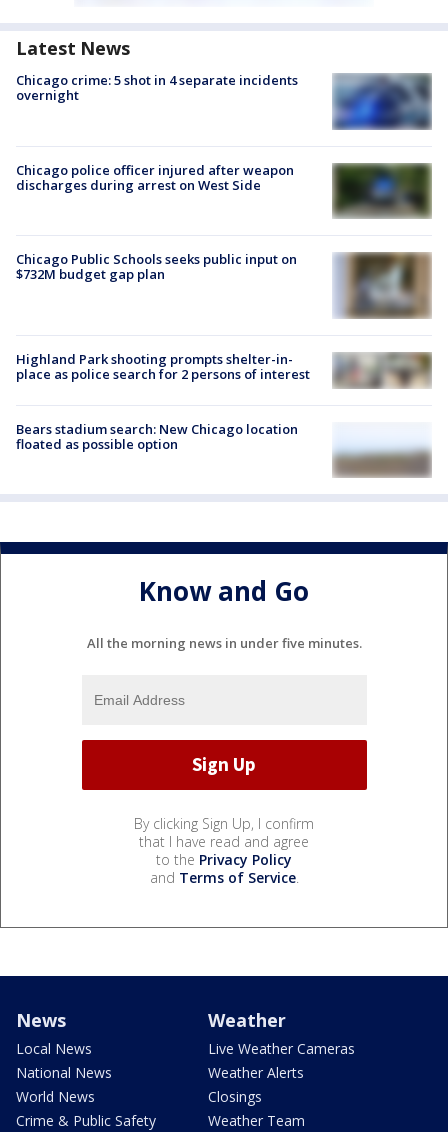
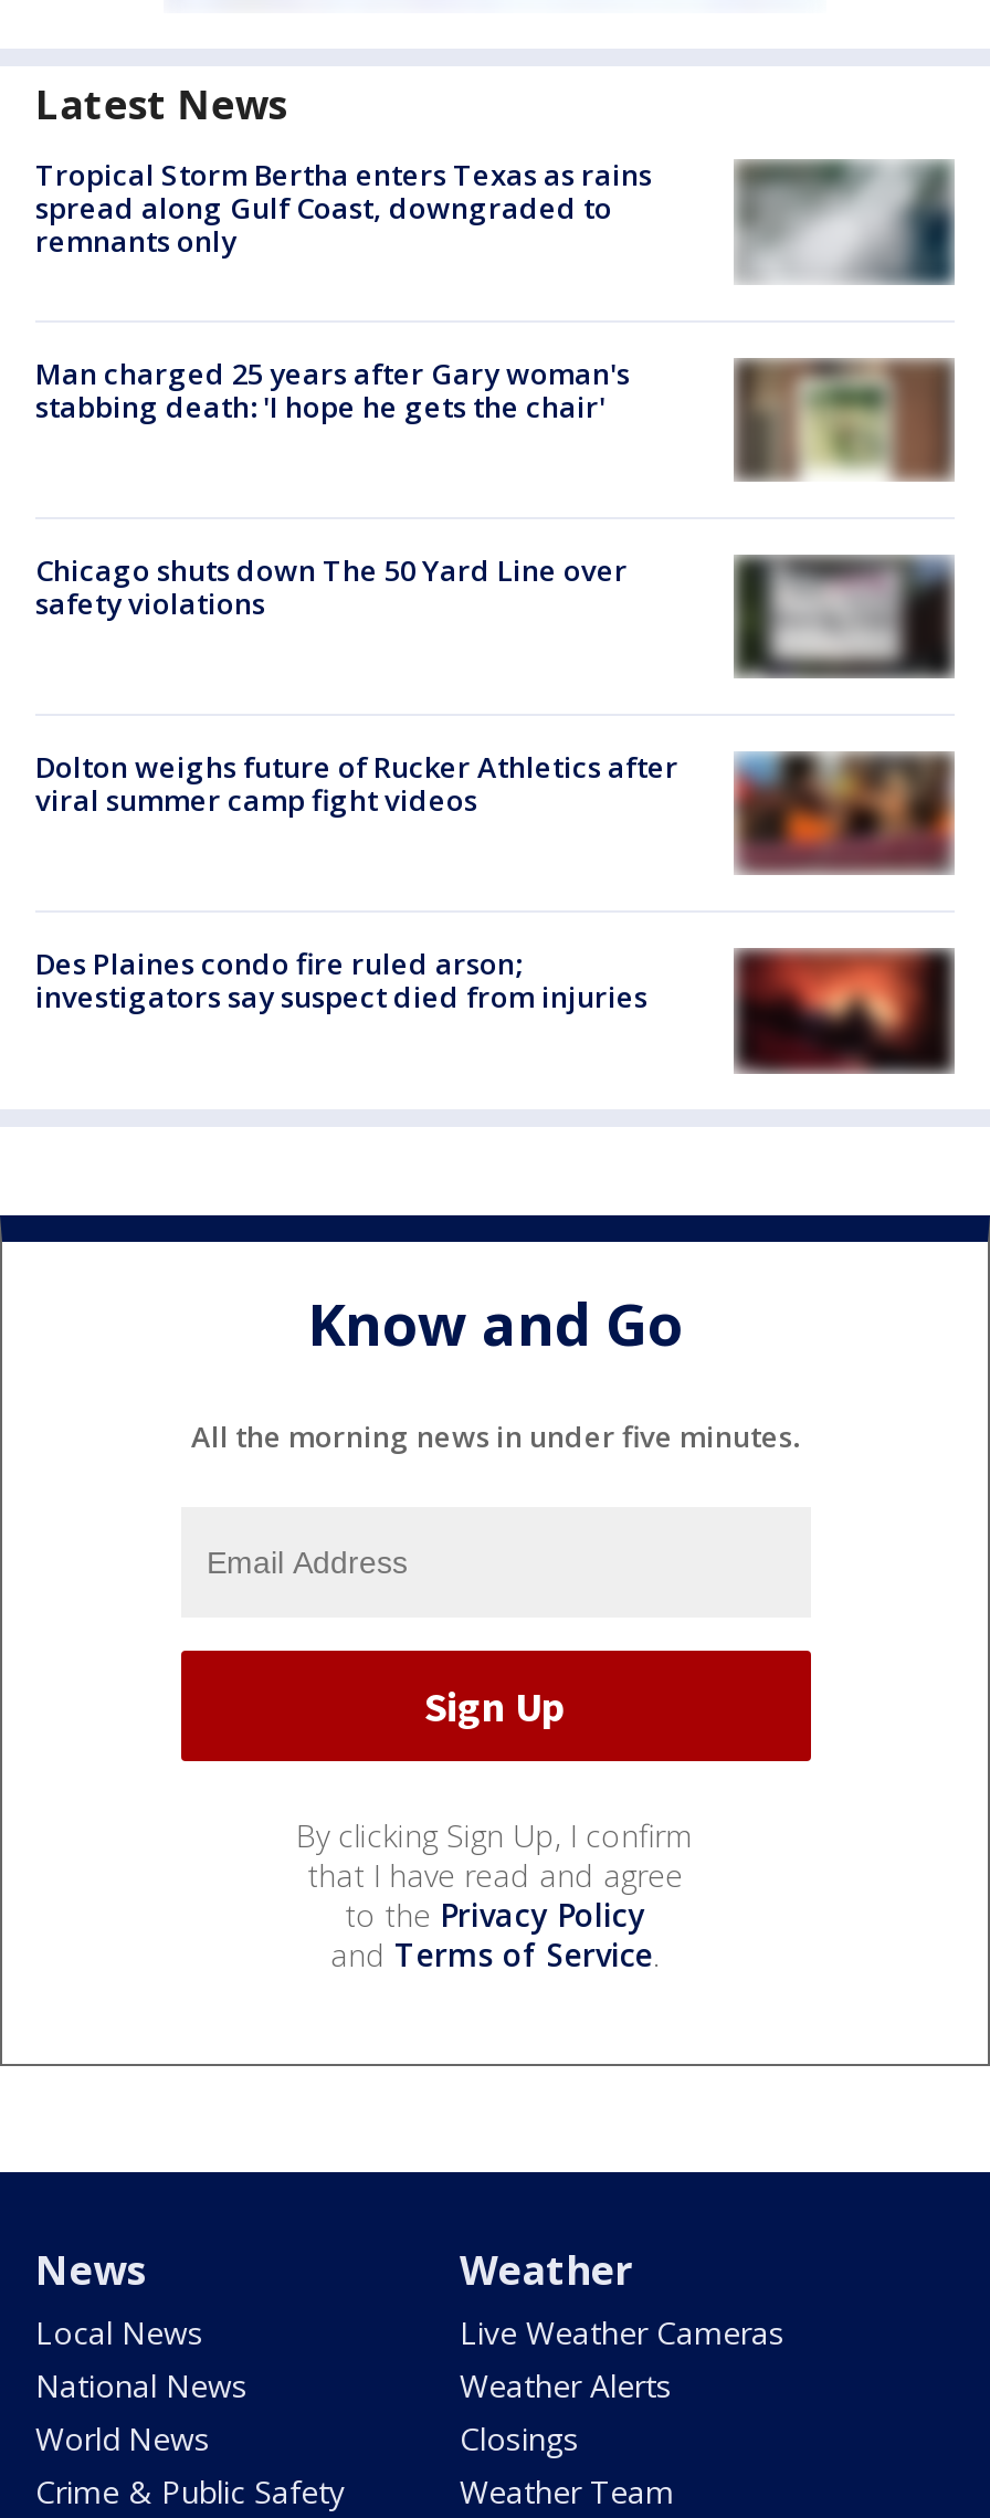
- [image]
- Chicago crime: 5 shot in 4 separate incidents
- overnight
+ [image]
+ Tropical Storm Bertha enters Texas as rains
+ spread along Gulf Coast, downgraded to
+ remnants only

- Chicago police officer injured after weapon
- discharges during arrest on West Side
+ Man charged 25 years after Gary woman's
+ stabbing death: 'I hope he gets the chair'

- [image]
+ [image]

- Chicago Public Schools seeks public input on
- $732M budget gap plan
+ Chicago shuts down The 50 Yard Line over
+ safety violations

- [image]
+ [image]

- [image]
- Highland Park shooting prompts shelter-in-
- place as police search for 2 persons of interest
+ [image]
+ Dolton weighs future of Rucker Athletics after
+ viral summer camp fight videos

- [image]
- Bears stadium search: New Chicago location
- floated as possible option
+ [image]
+ Des Plaines condo fire ruled arson;
+ investigators say suspect died from injuries
